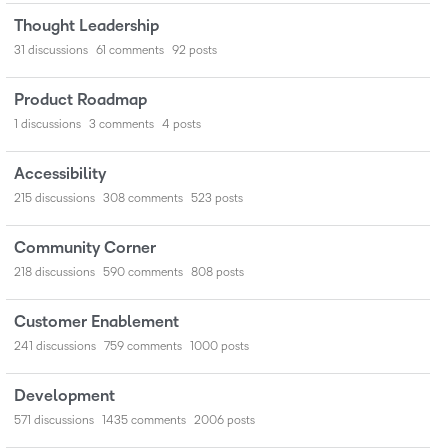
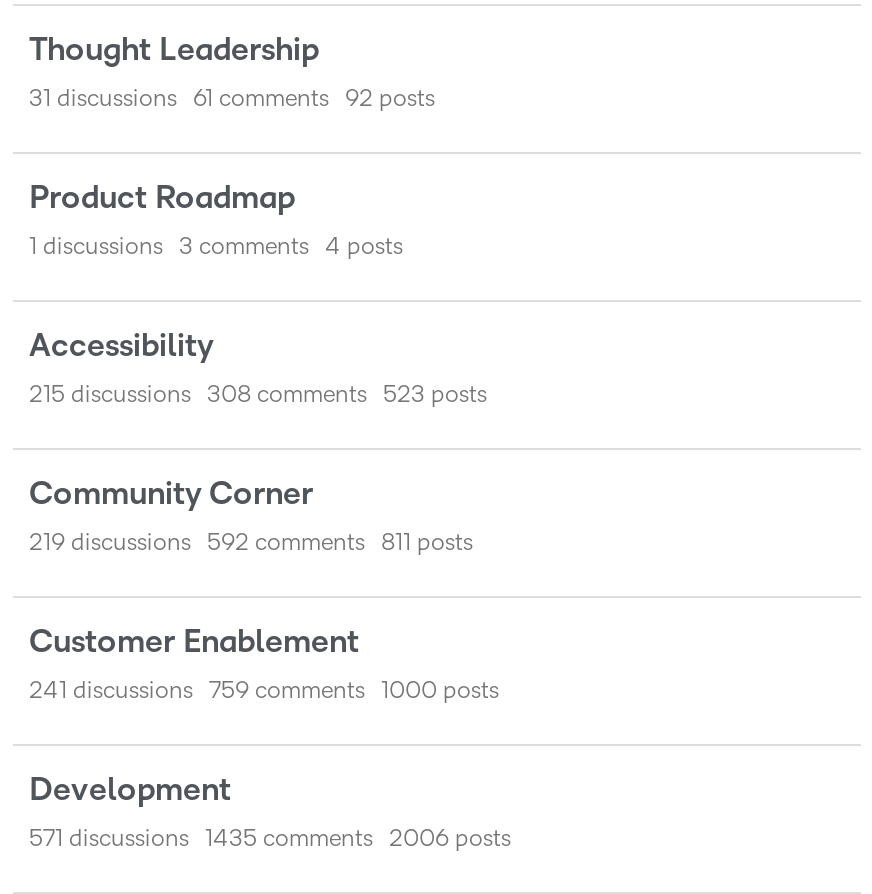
- 218 discussions
+ 219 discussions

- 590 comments
+ 592 comments

- 808 posts
+ 811 posts
